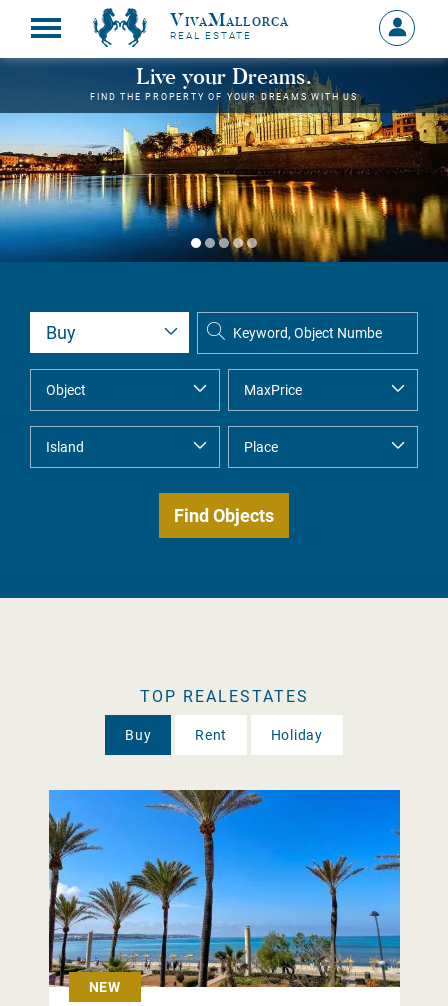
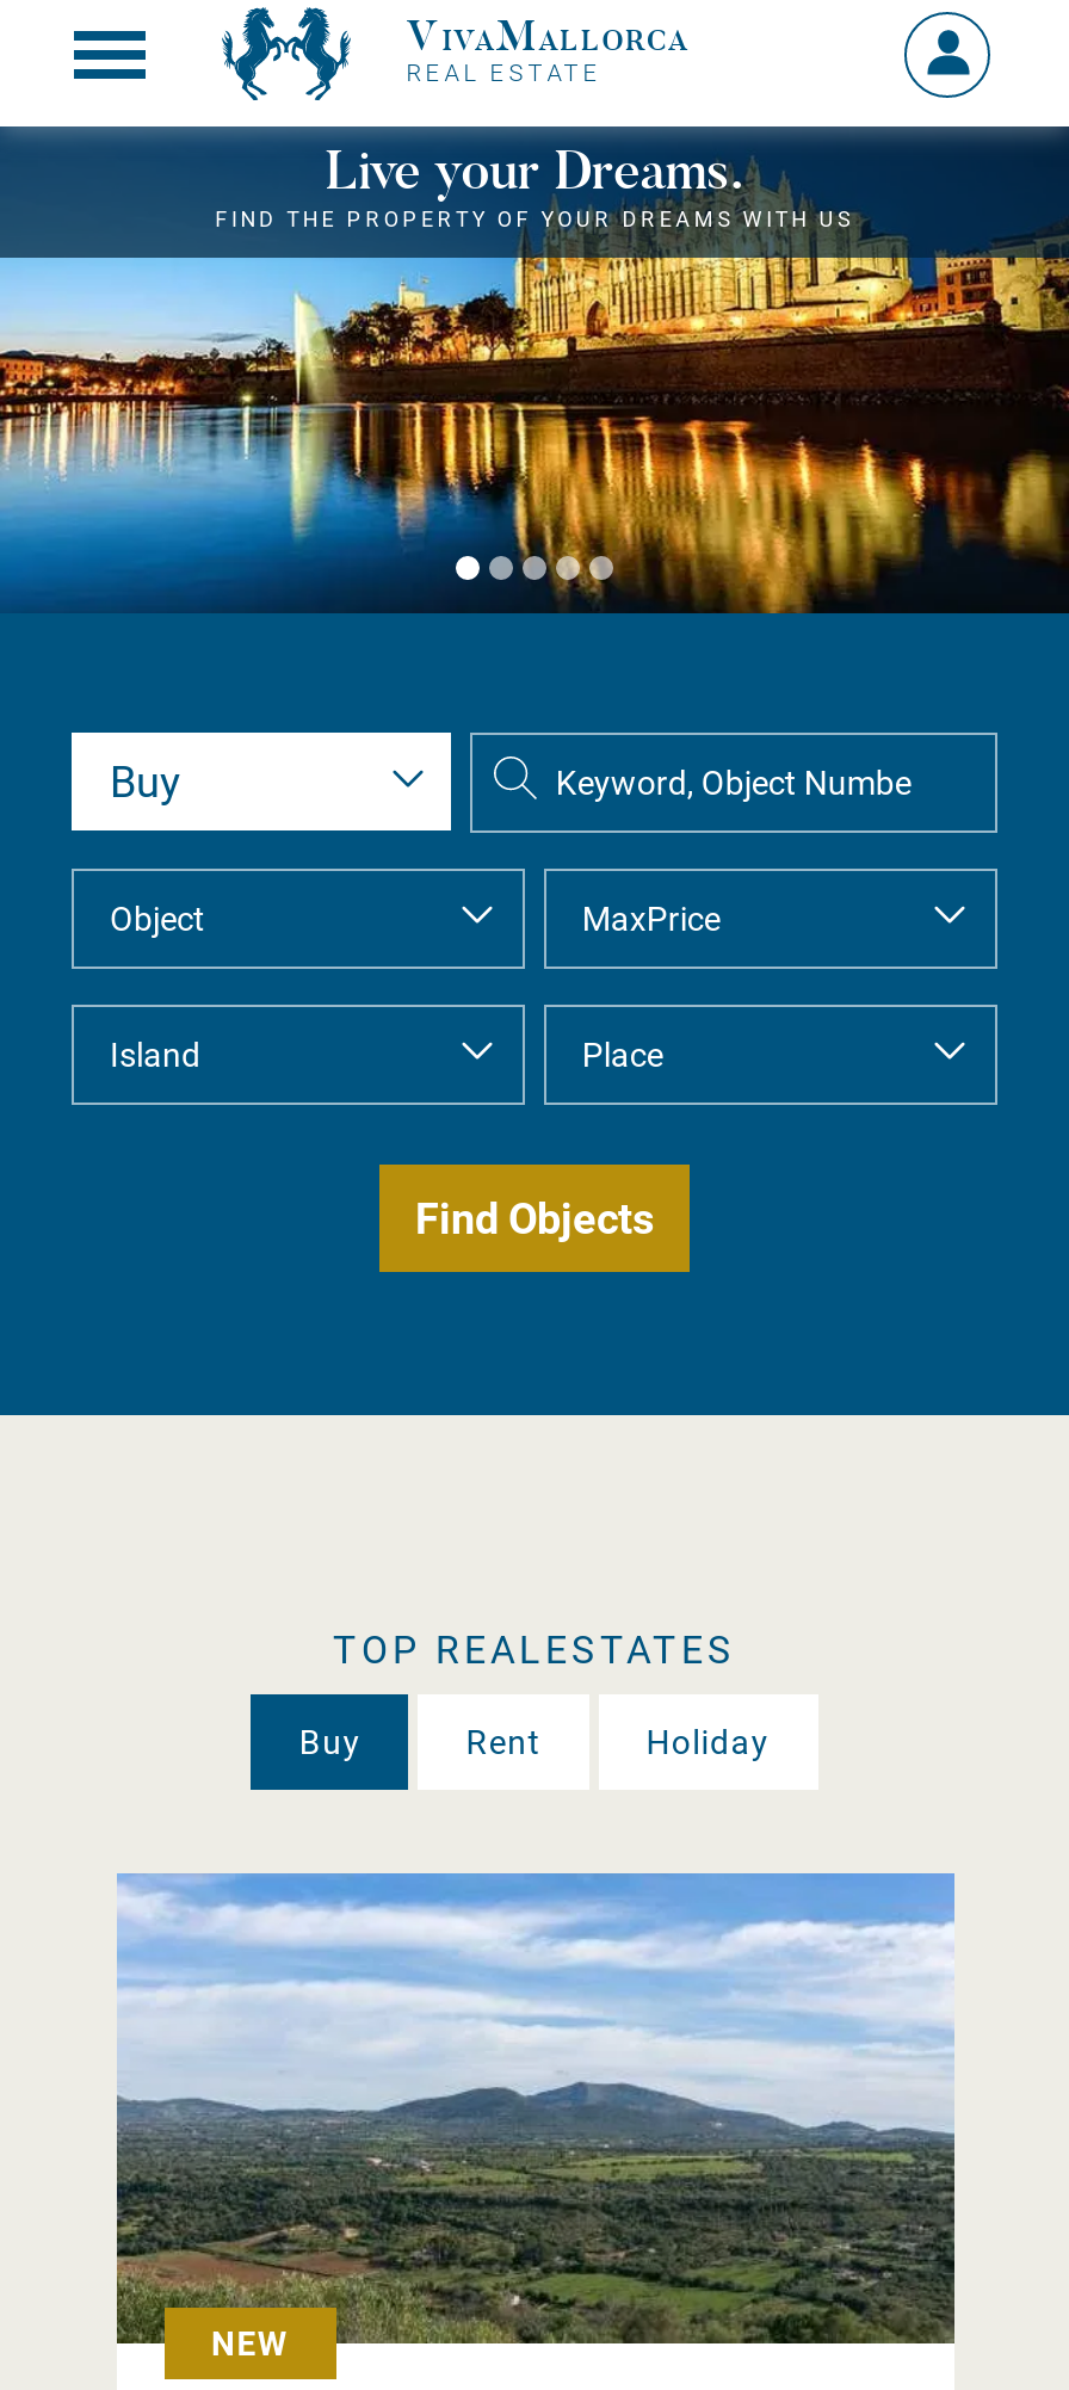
- [image]
+ [image]
